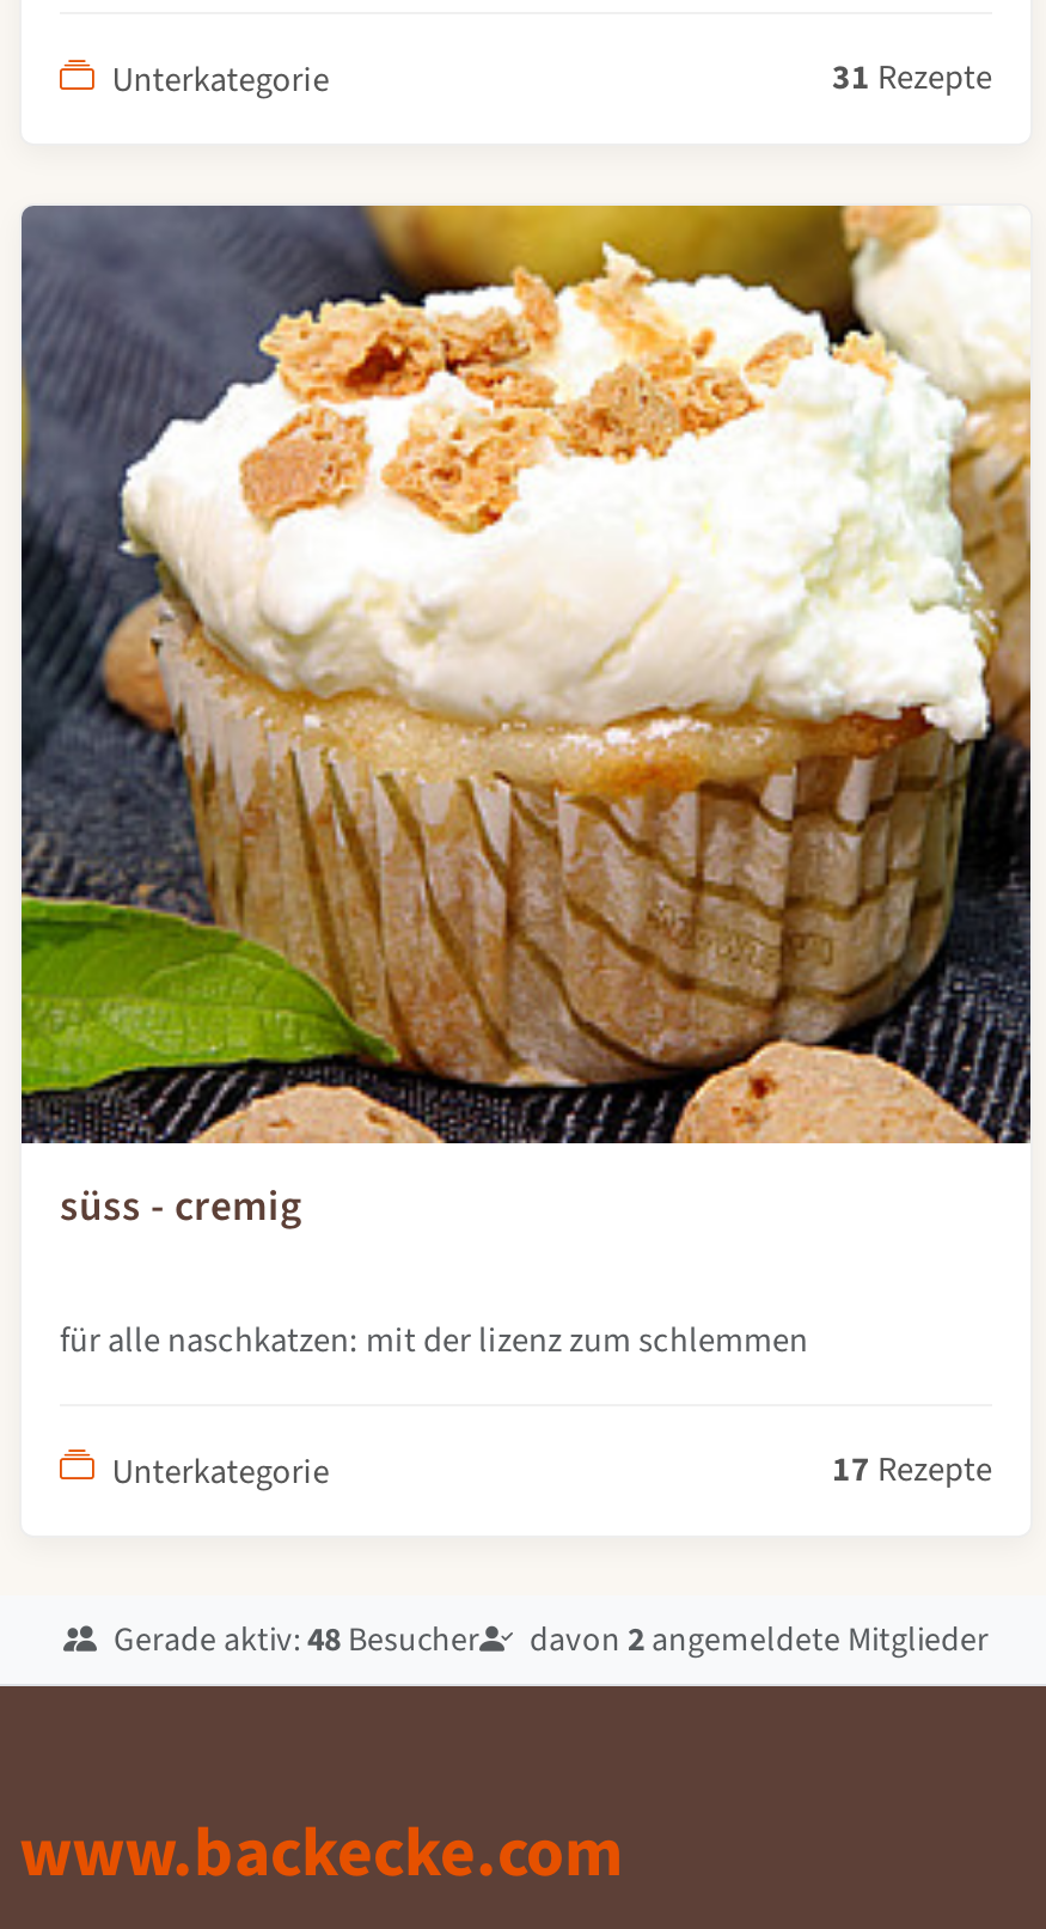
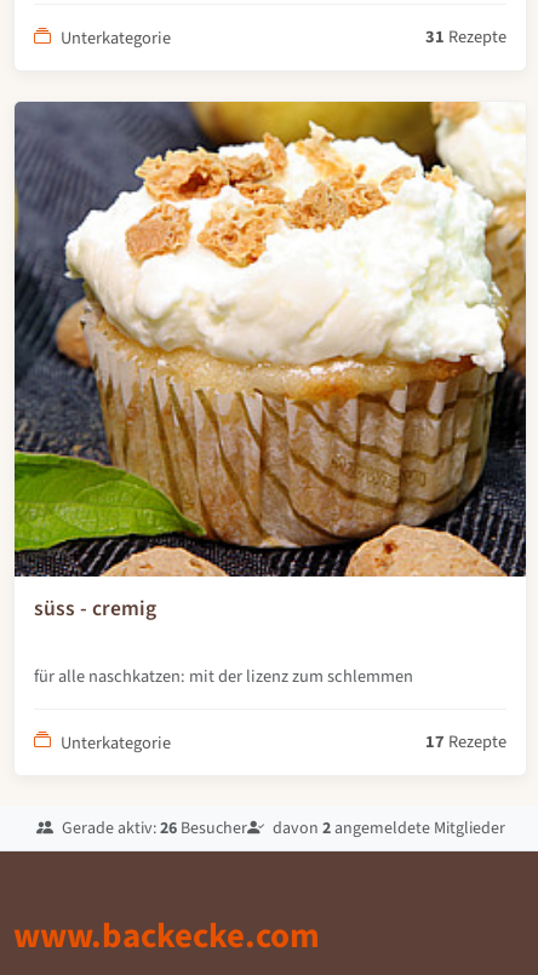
- Gerade aktiv: 48 Besucher
+ Gerade aktiv: 26 Besucher
